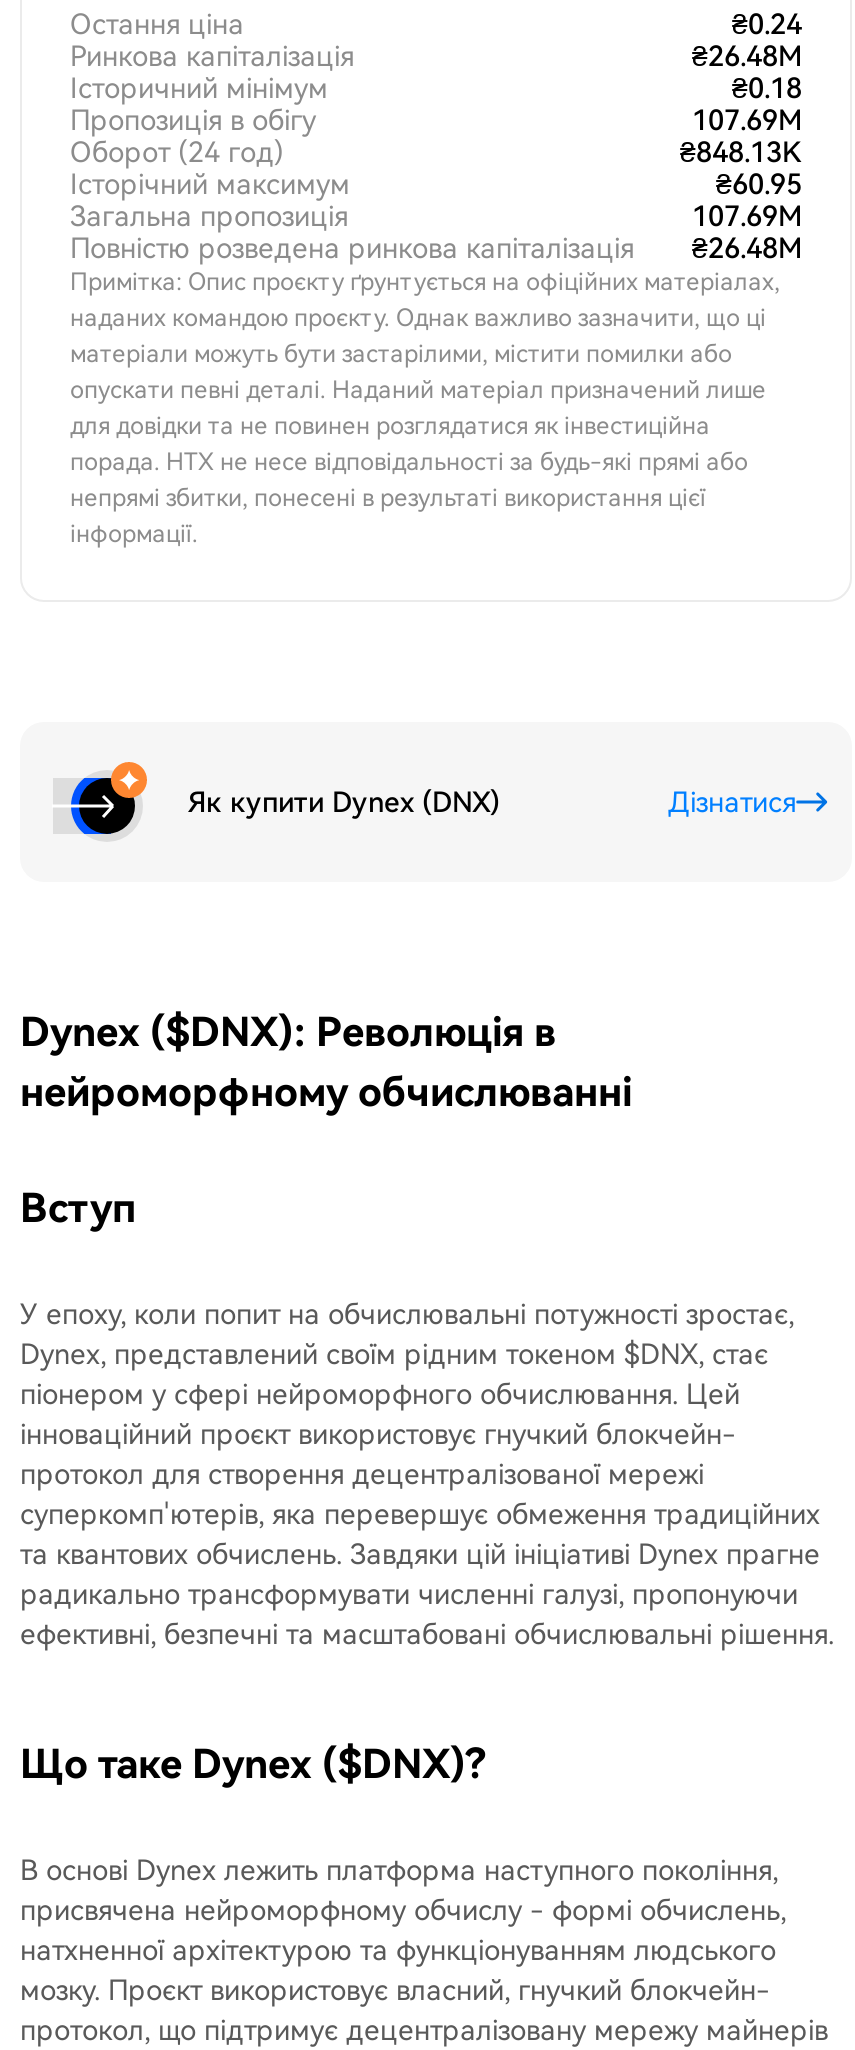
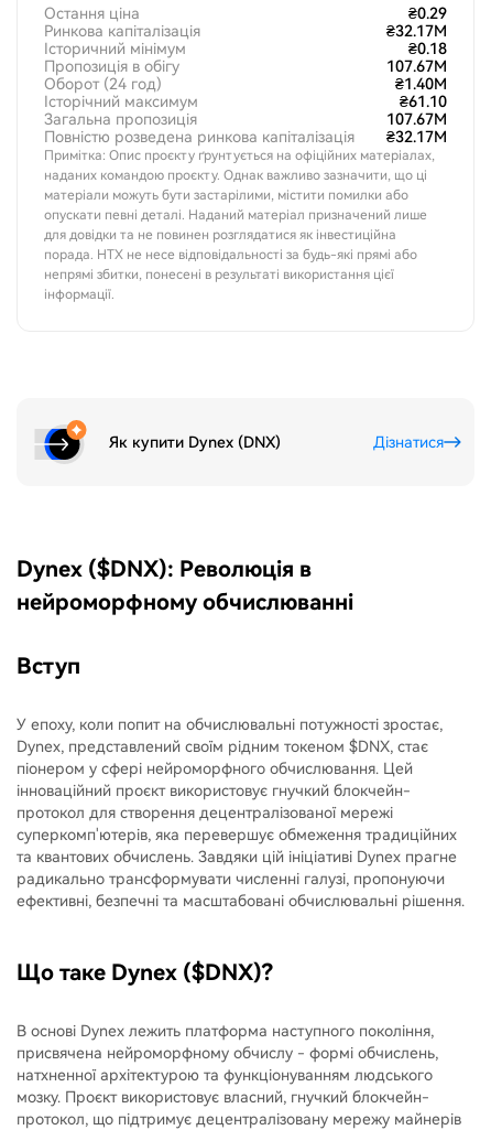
- ₴0.24
+ ₴0.29

- ₴26.48M
+ ₴32.17M

- 107.69M
+ 107.67M

- ₴848.13K
+ ₴1.40M

- ₴60.95
+ ₴61.10

- 107.69M
+ 107.67M

- Повністю розведена ринкова капіталізація ₴26.48M
+ Повністю розведена ринкова капіталізація ₴32.17M
